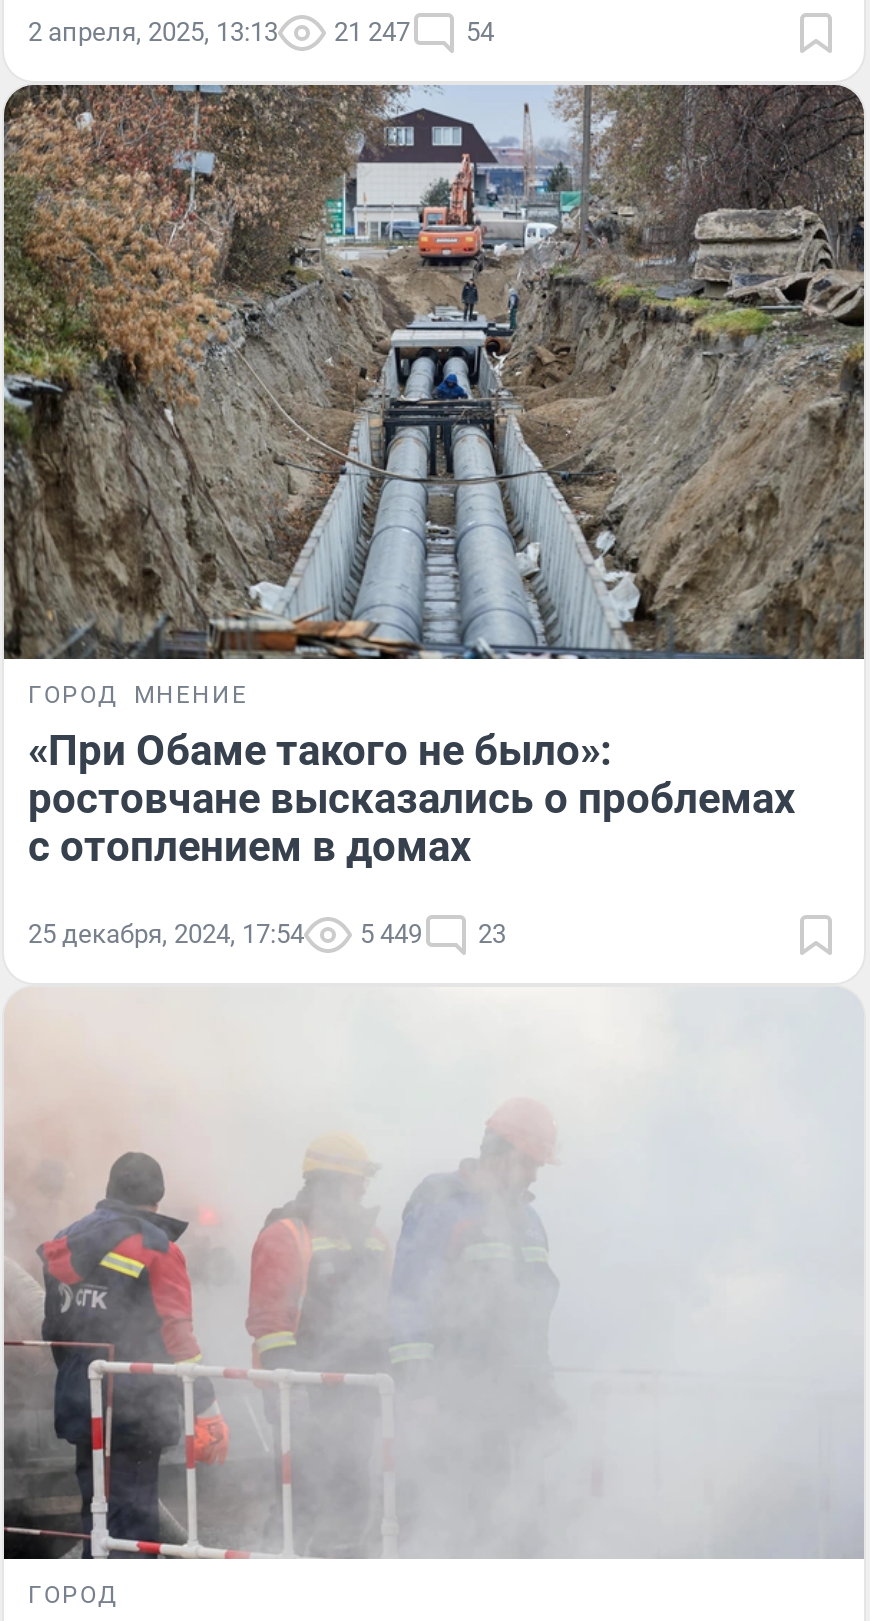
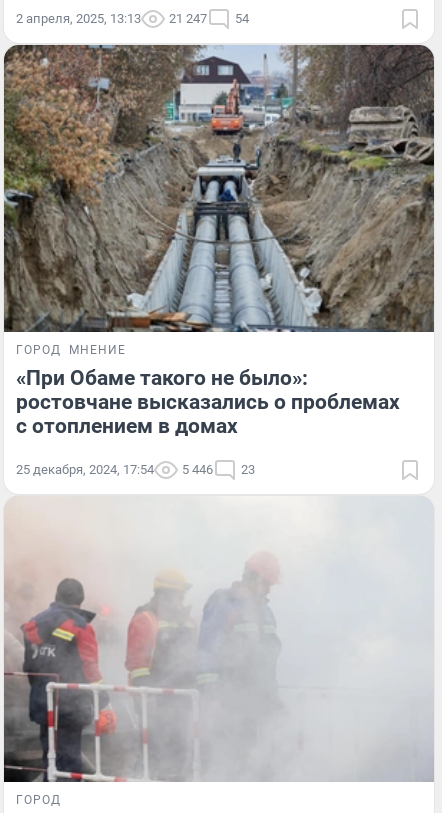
- 25 декабря, 2024, 17:54 5 449 23
+ 25 декабря, 2024, 17:54 5 446 23
